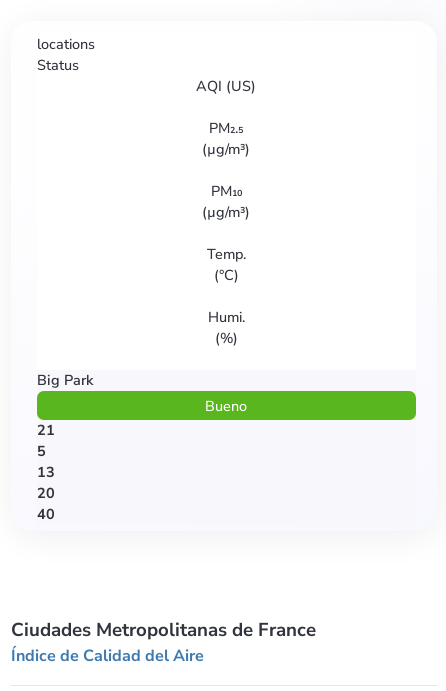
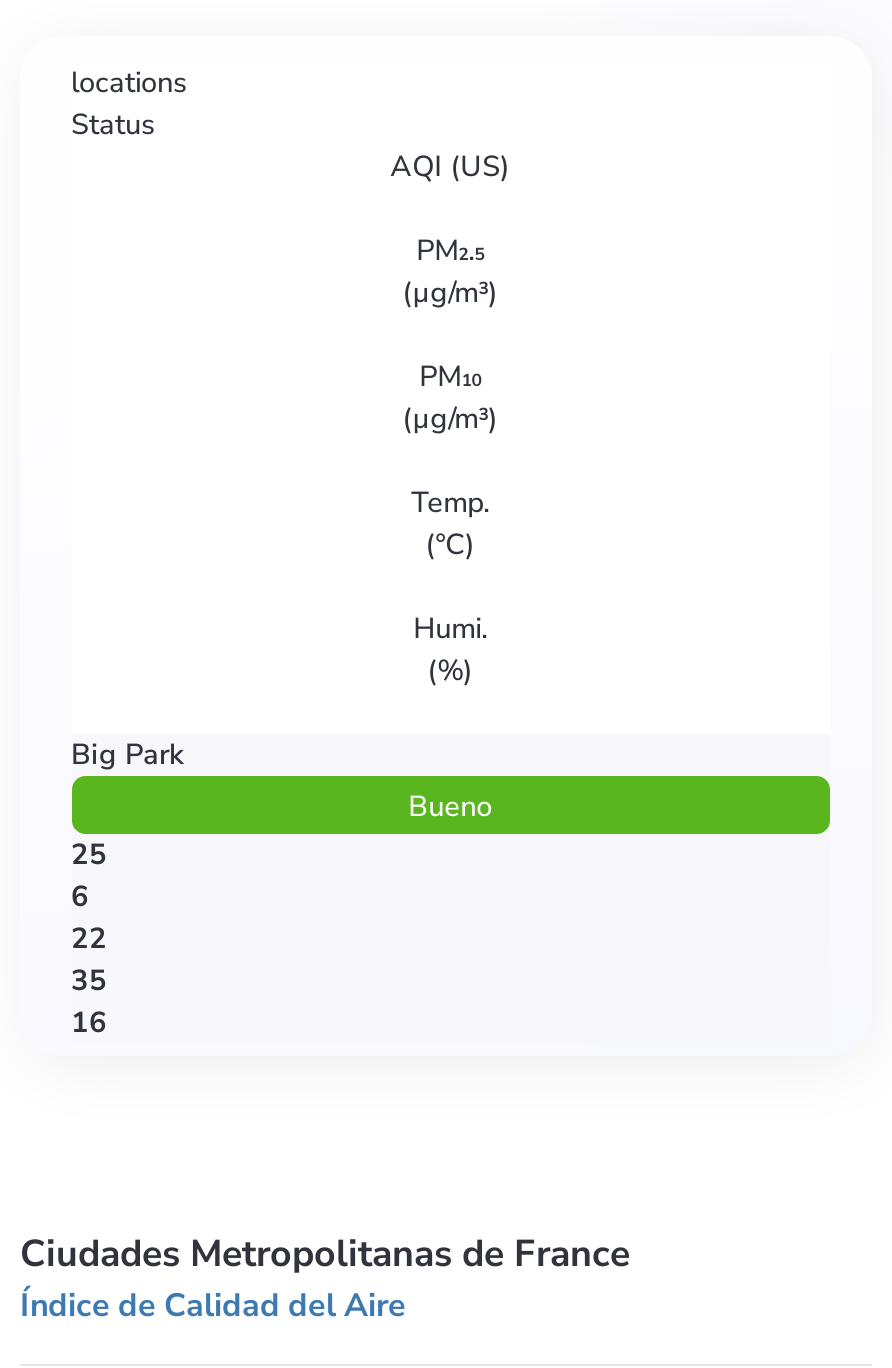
- 21
+ 25

- 5
+ 6

- 13
+ 22

- 20
+ 35

- 40
+ 16
